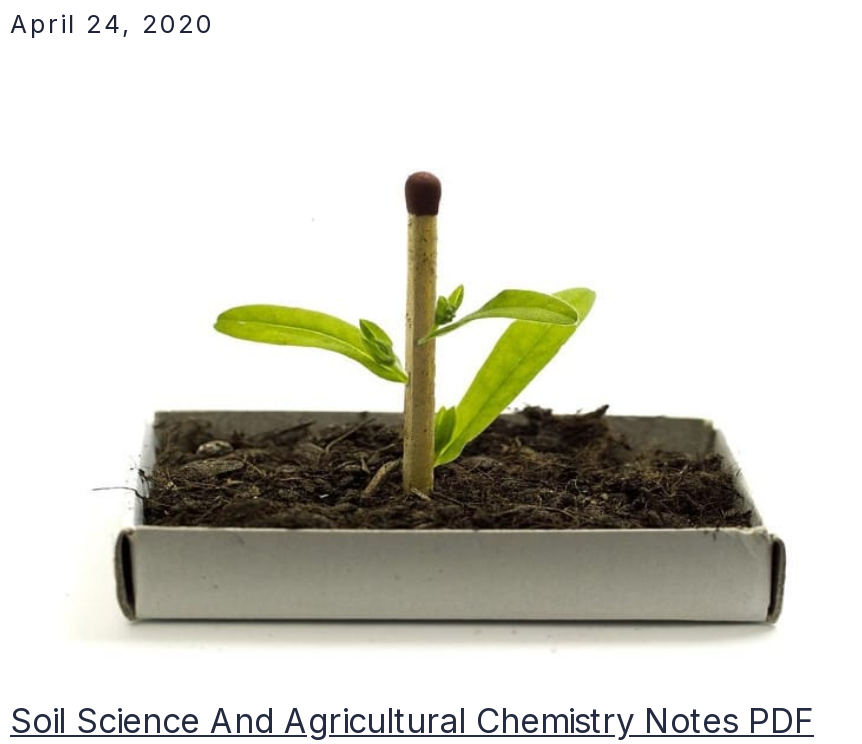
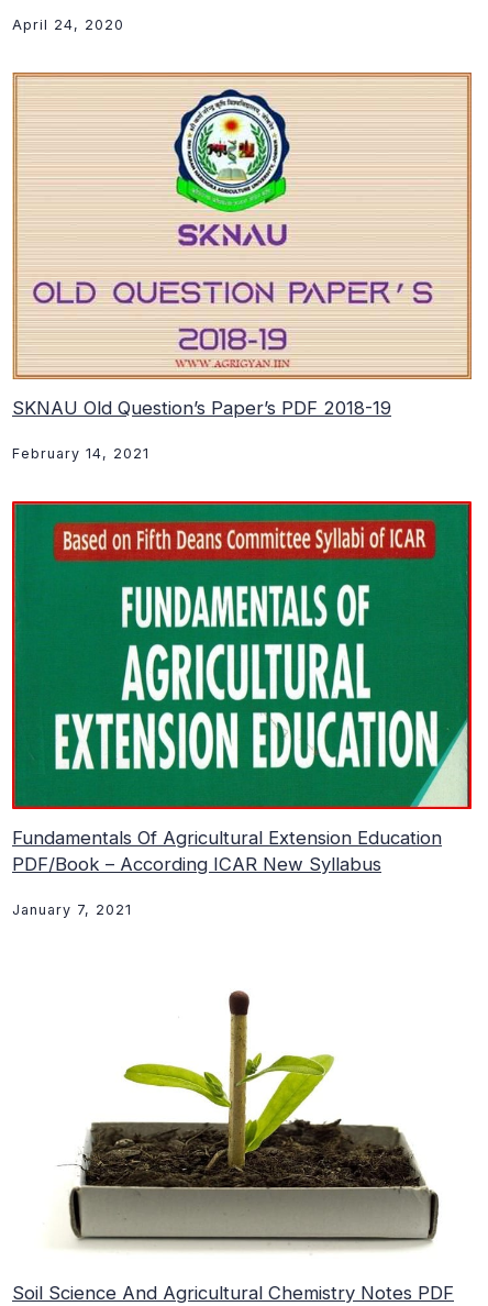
+ [image]
+ SKNAU Old Question’s Paper’s PDF 2018-19
+ February 14, 2021

+ [image]
+ Fundamentals Of Agricultural Extension Education
+ PDF/Book – According ICAR New Syllabus
+ January 7, 2021
